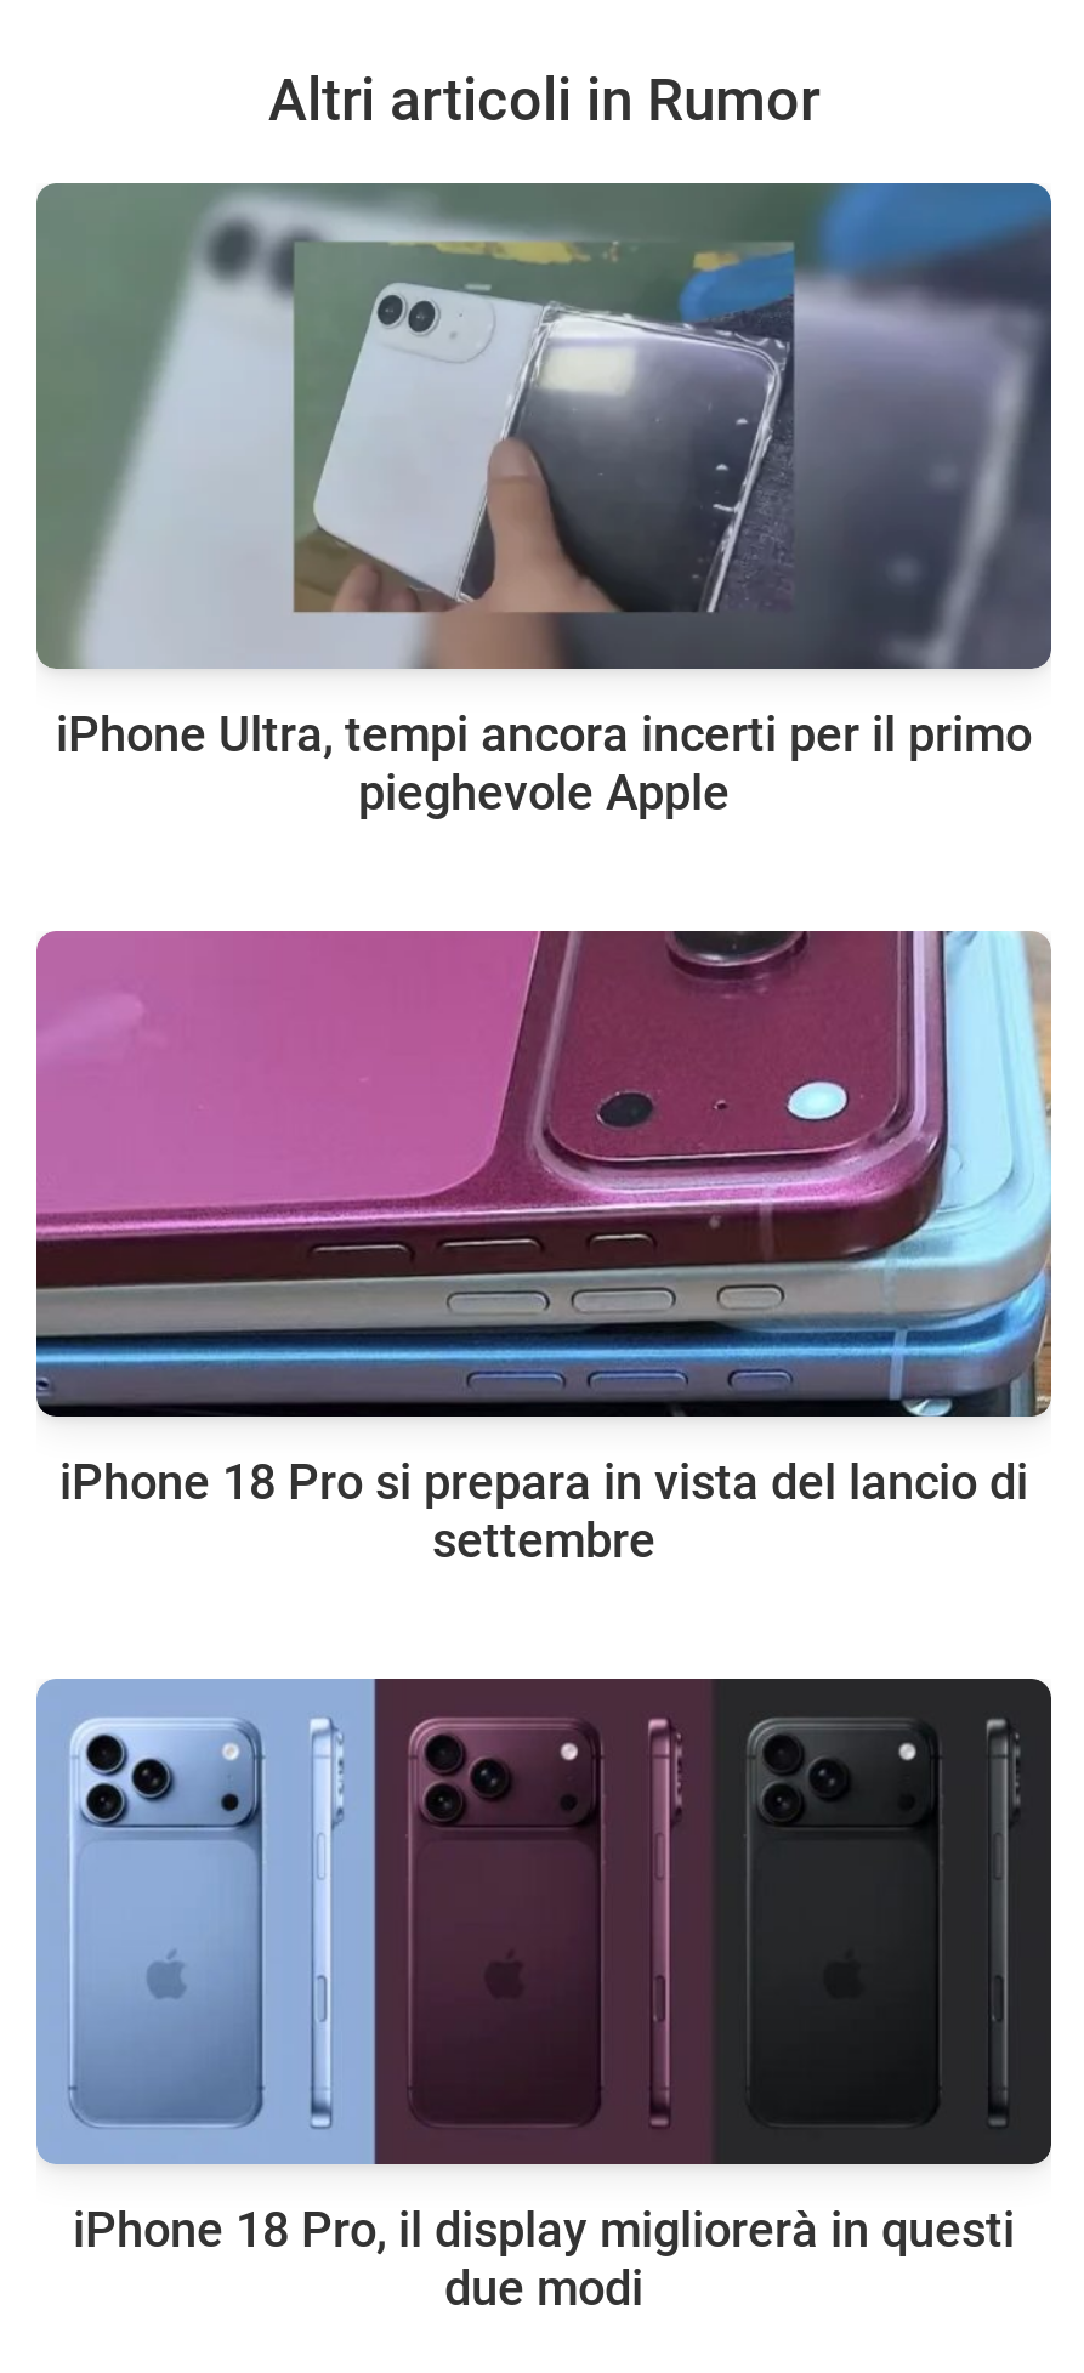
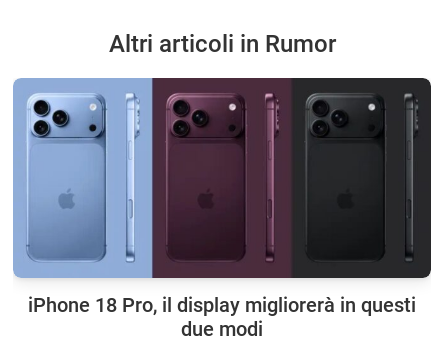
- [image]
- iPhone Ultra, tempi ancora incerti per il primo
- pieghevole Apple

- [image]
- iPhone 18 Pro si prepara in vista del lancio di
- settembre
